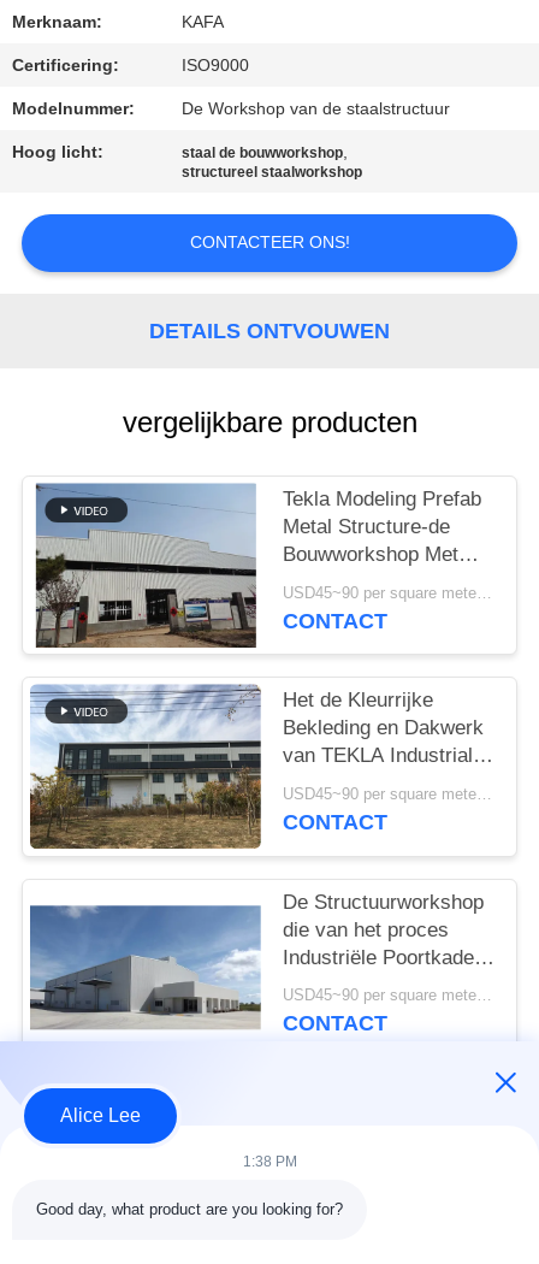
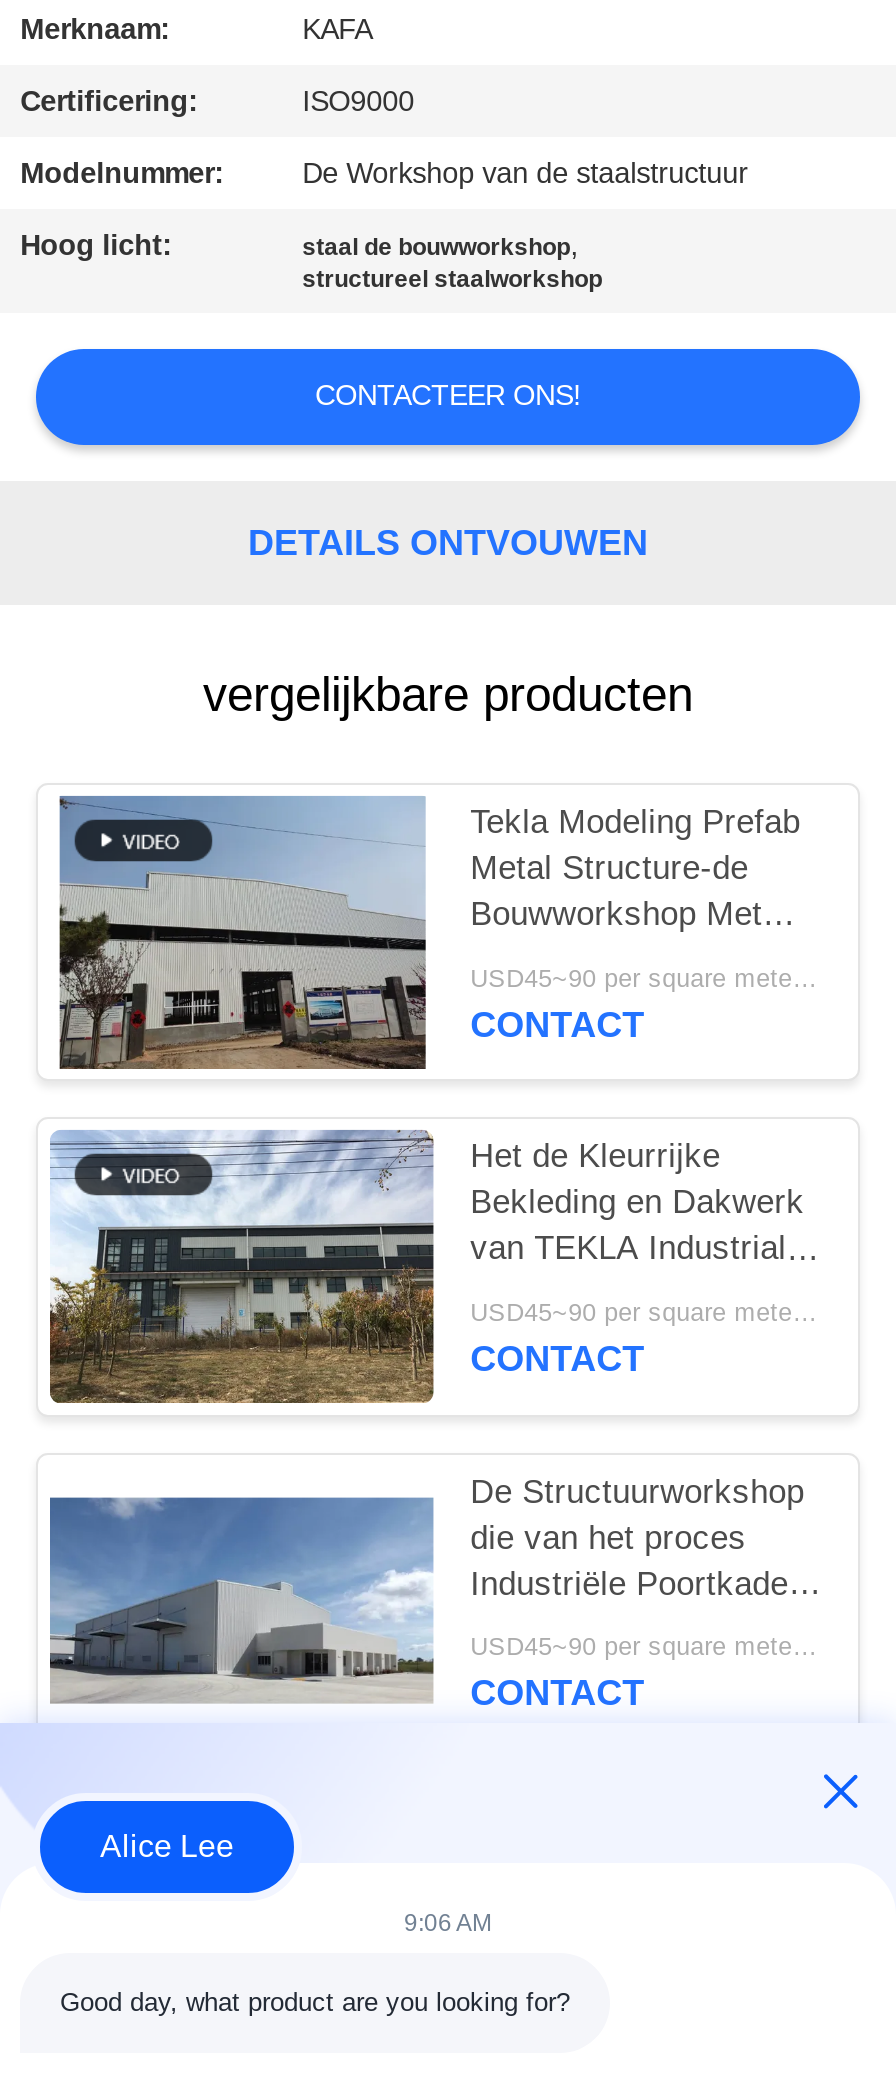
- 1:38 PM
+ 9:06 AM
